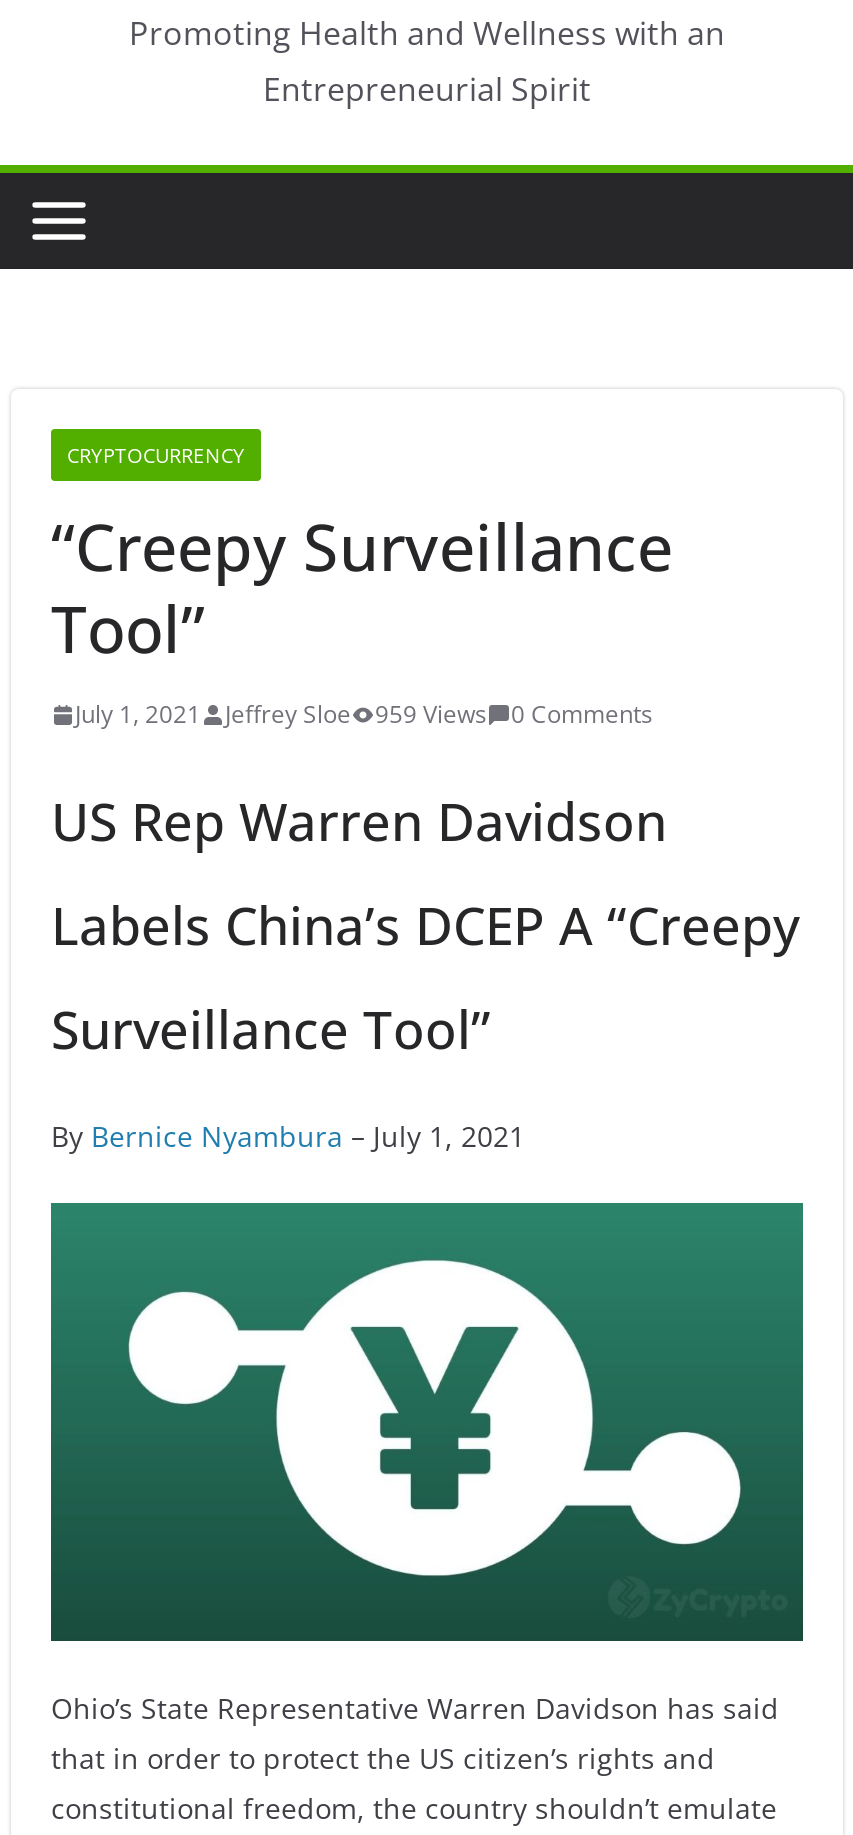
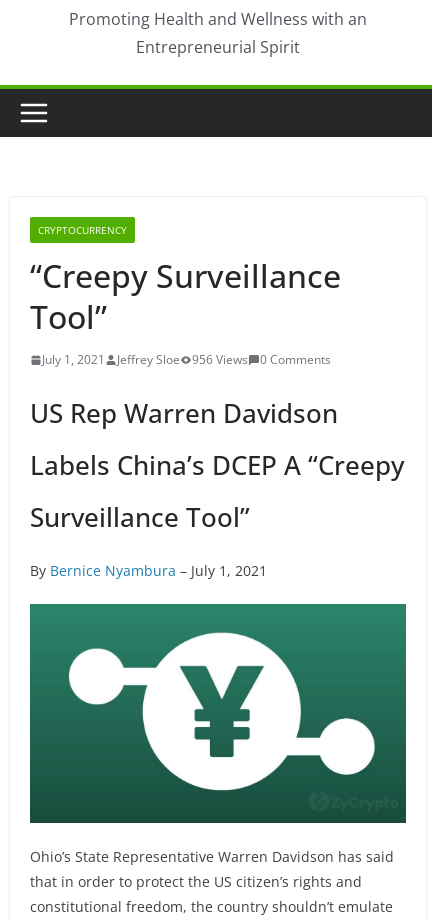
- July 1, 2021 Jeffrey Sloe 959 Views 0 Comments
+ July 1, 2021 Jeffrey Sloe 956 Views 0 Comments
